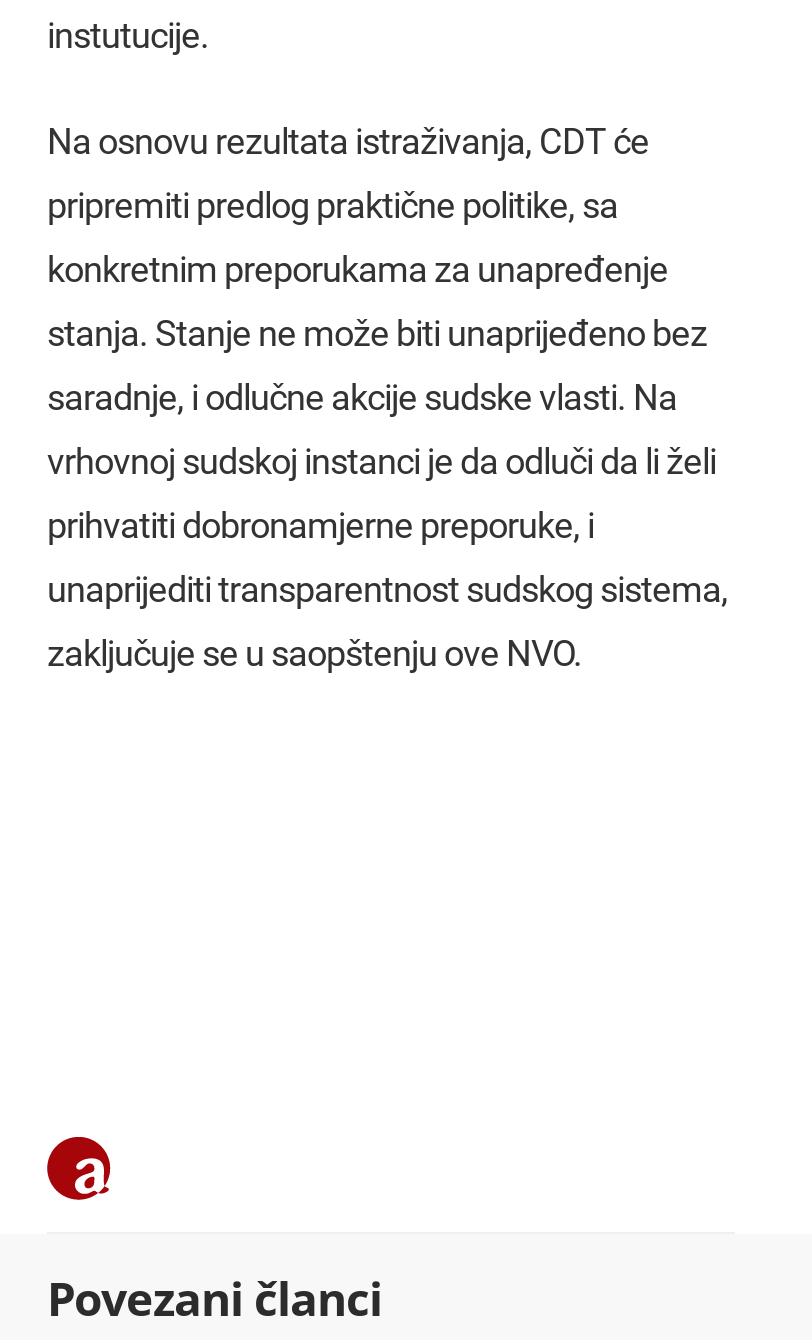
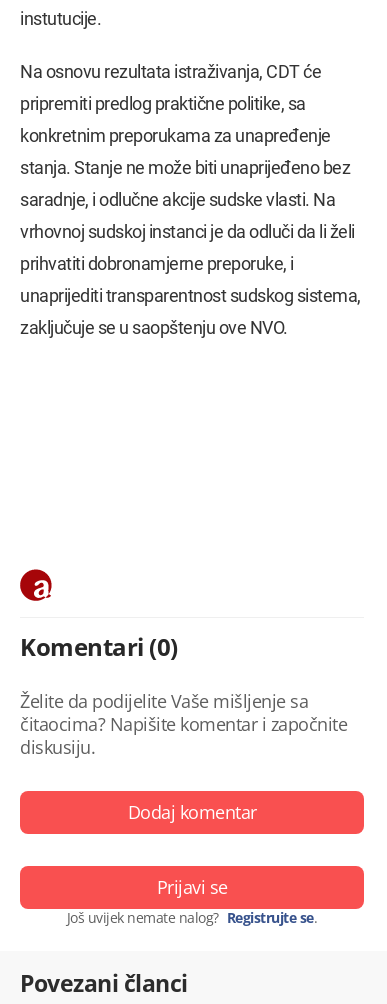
+ Komentari (0)
+ Želite da podijelite Vaše mišljenje sa
+ čitaocima? Napišite komentar i započnite
+ diskusiju.
+ Dodaj komentar
+ Prijavi se
+ Još uvijek nemate nalog? Registrujte se.
